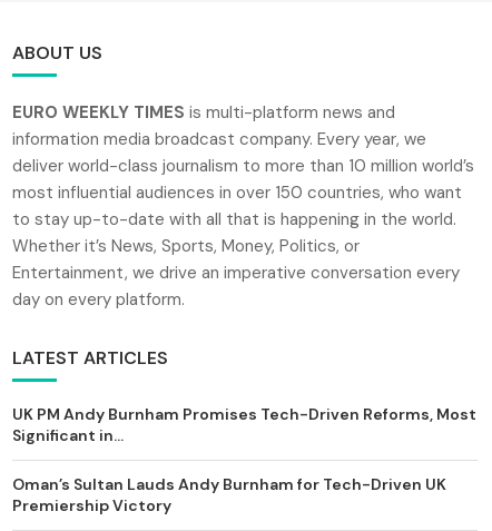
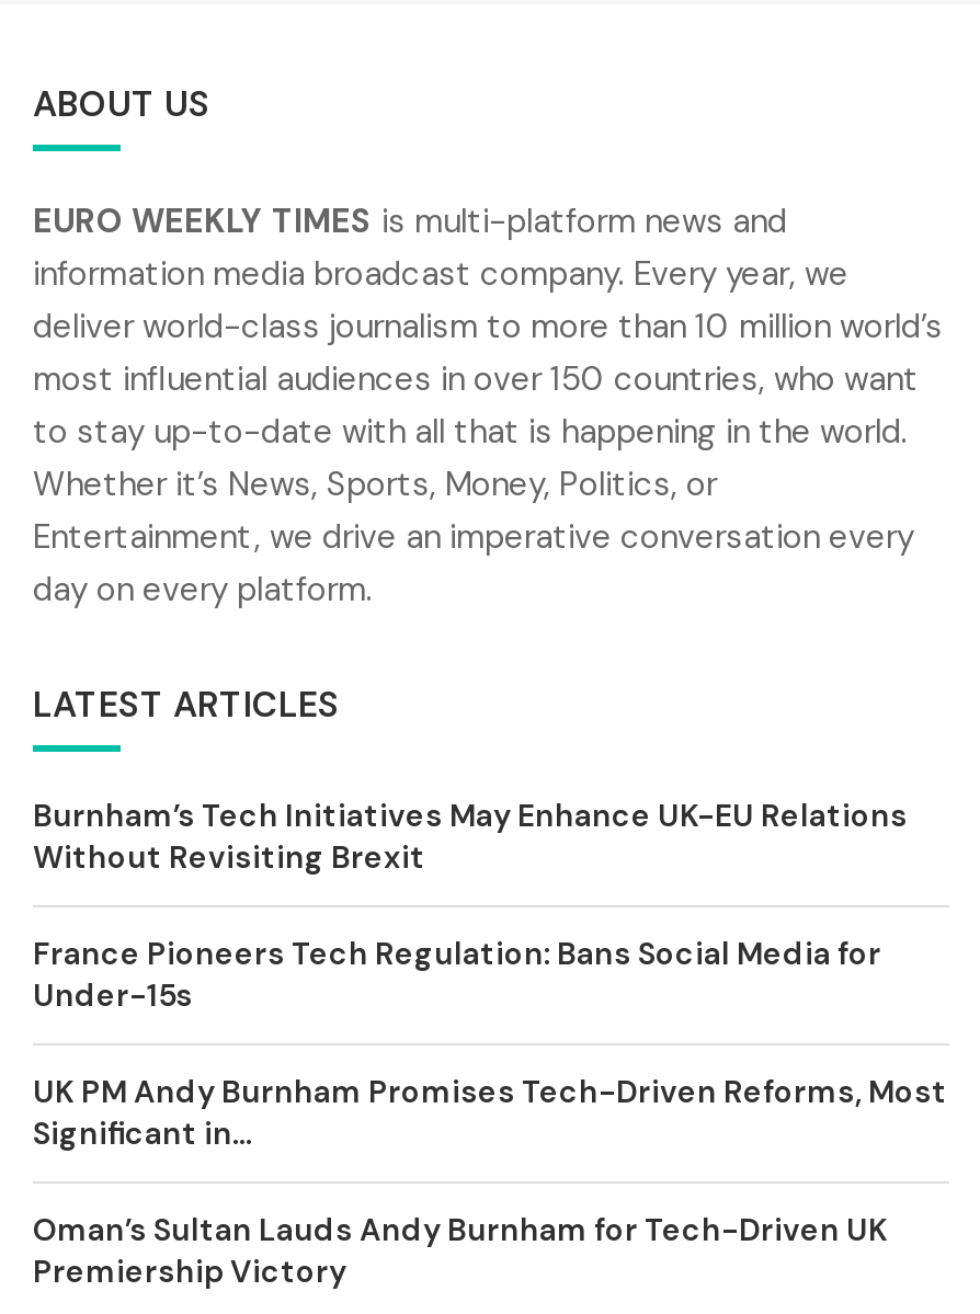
+ Burnham’s Tech Initiatives May Enhance UK-EU Relations
+ Without Revisiting Brexit
+ France Pioneers Tech Regulation: Bans Social Media for
+ Under-15s
